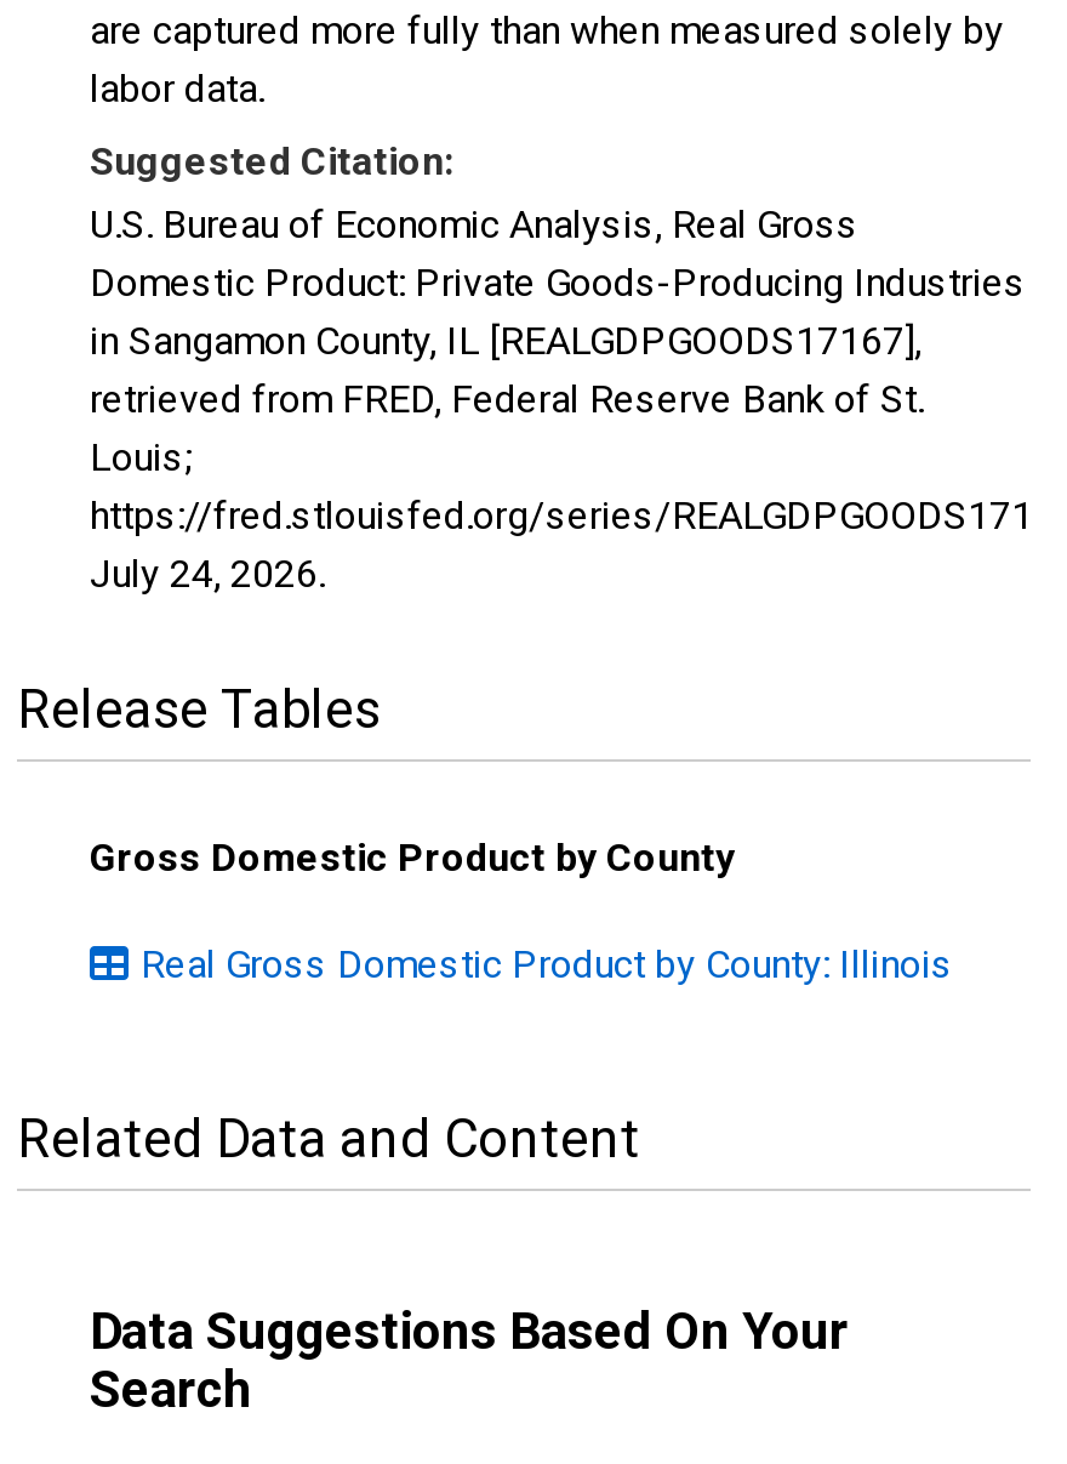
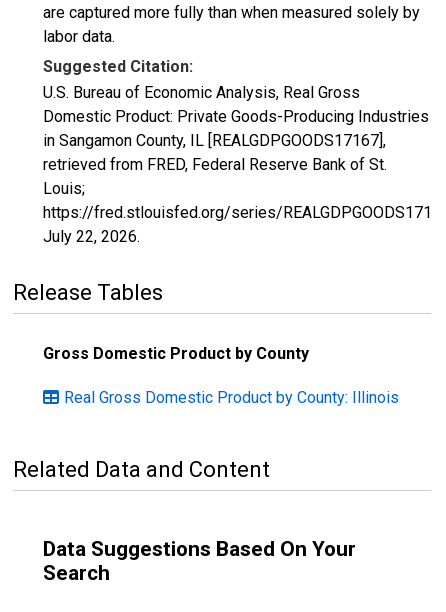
- July 24, 2026.
+ July 22, 2026.
